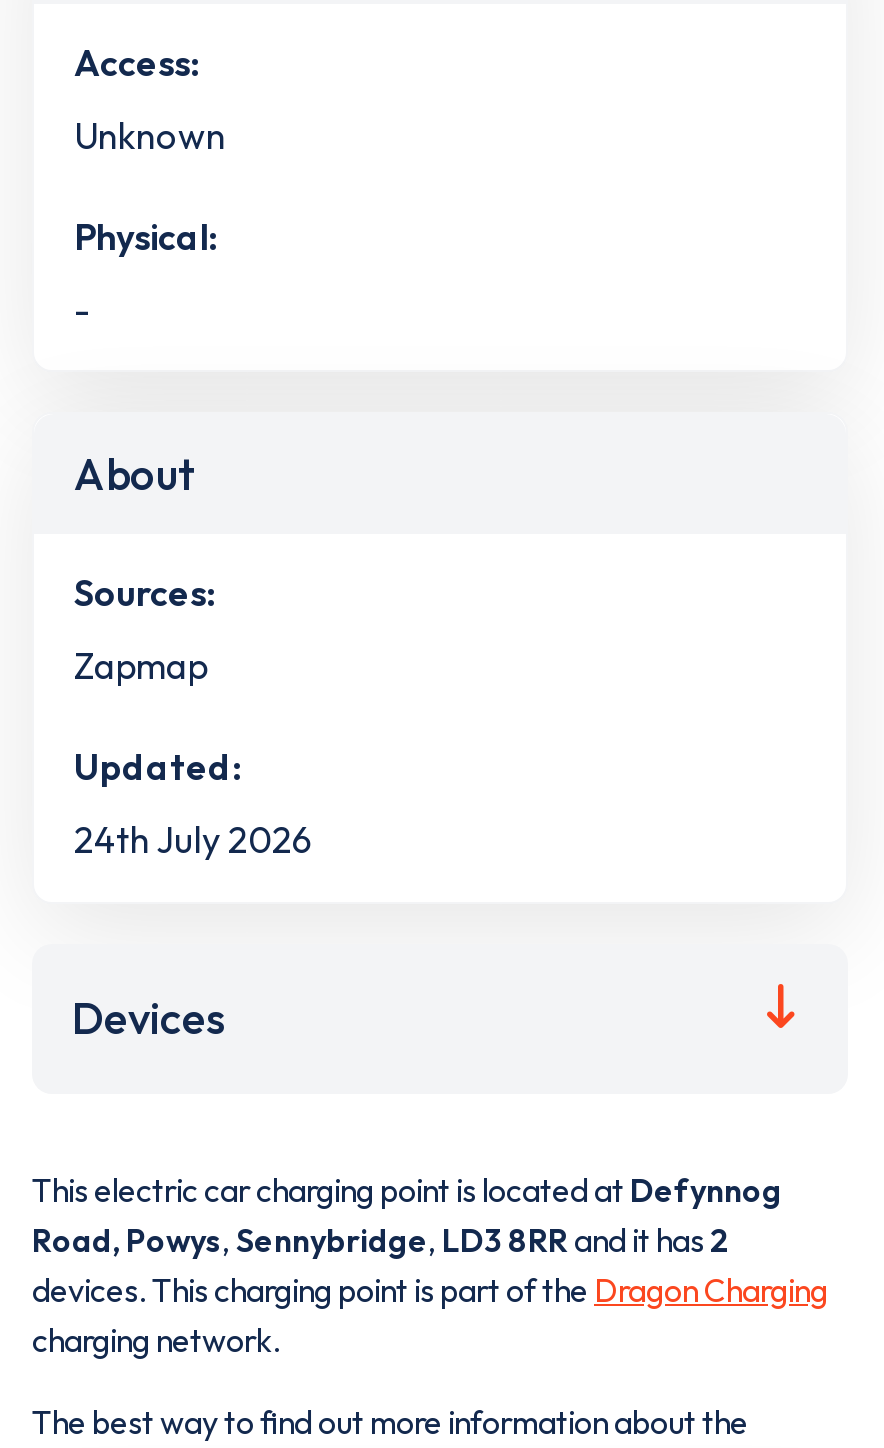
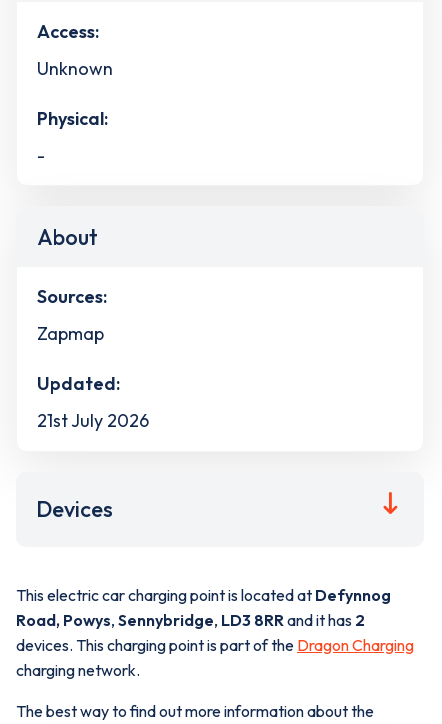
- 24th July 2026
+ 21st July 2026
